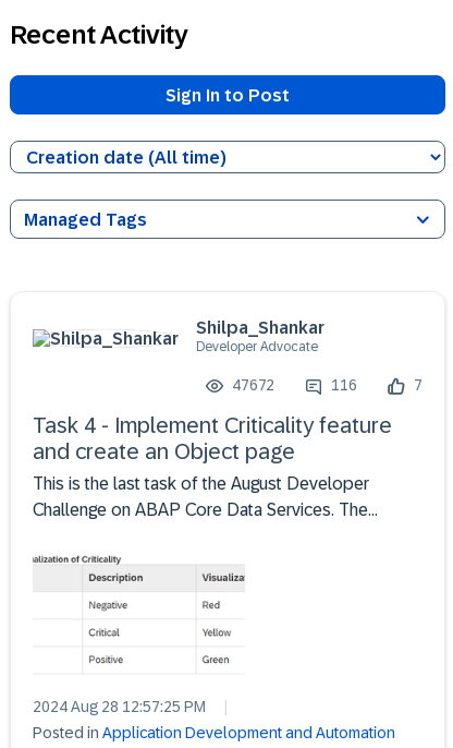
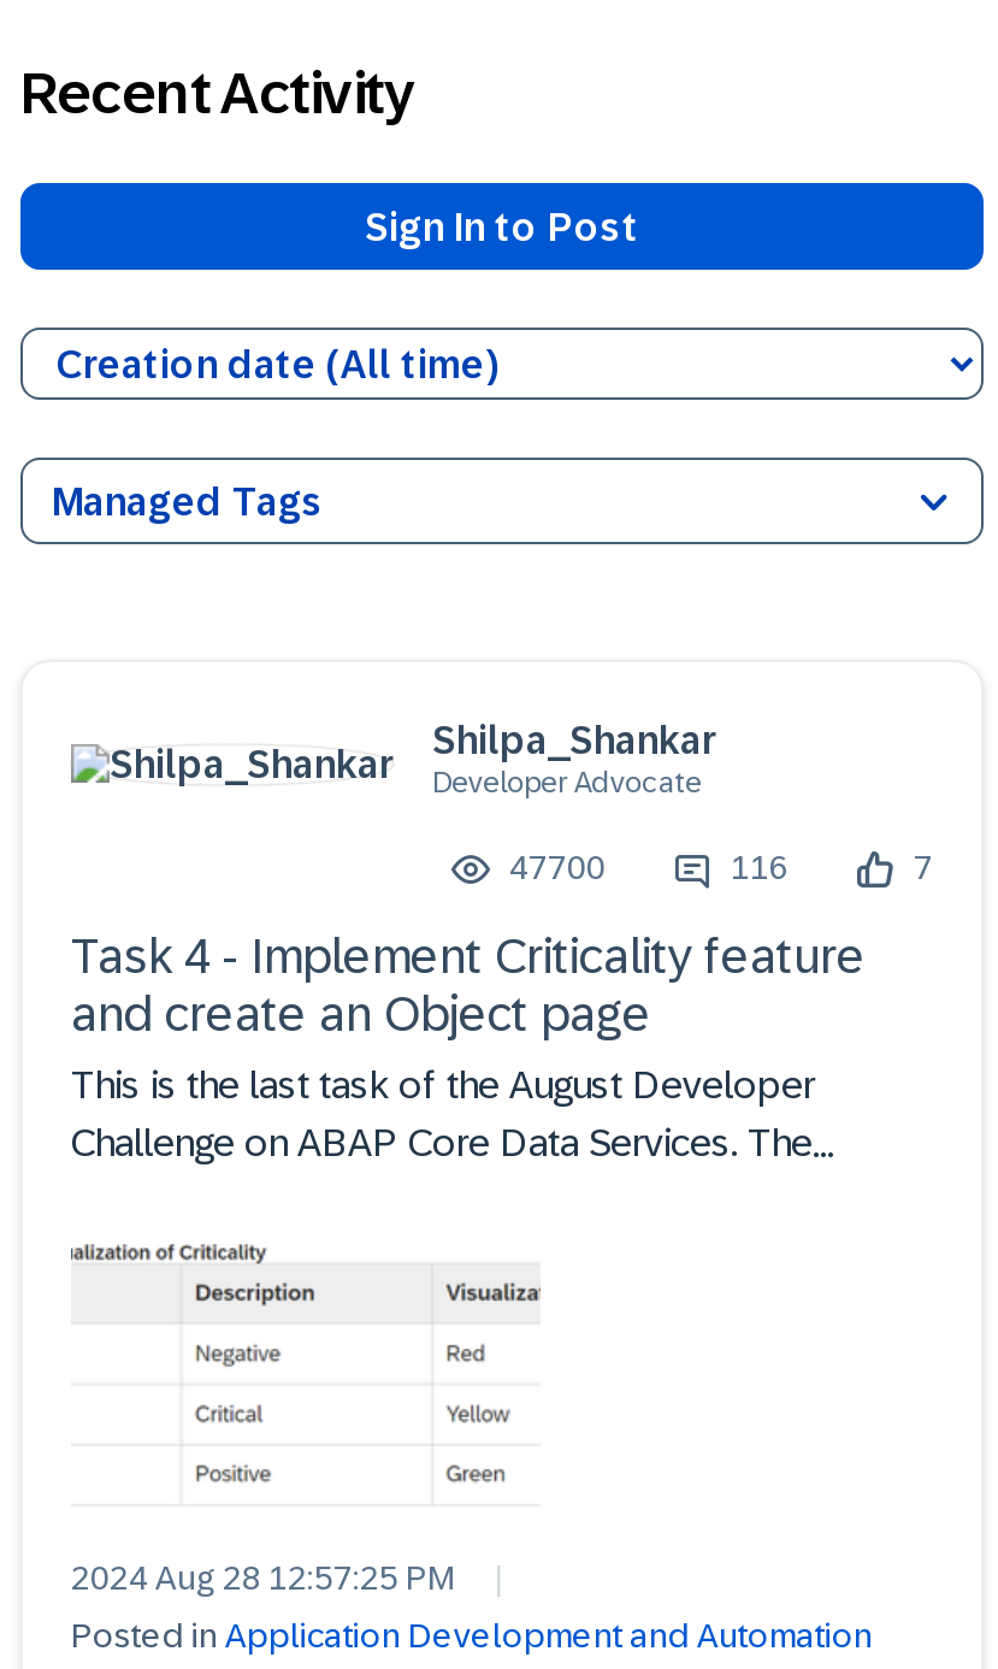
- 47672
+ 47700
